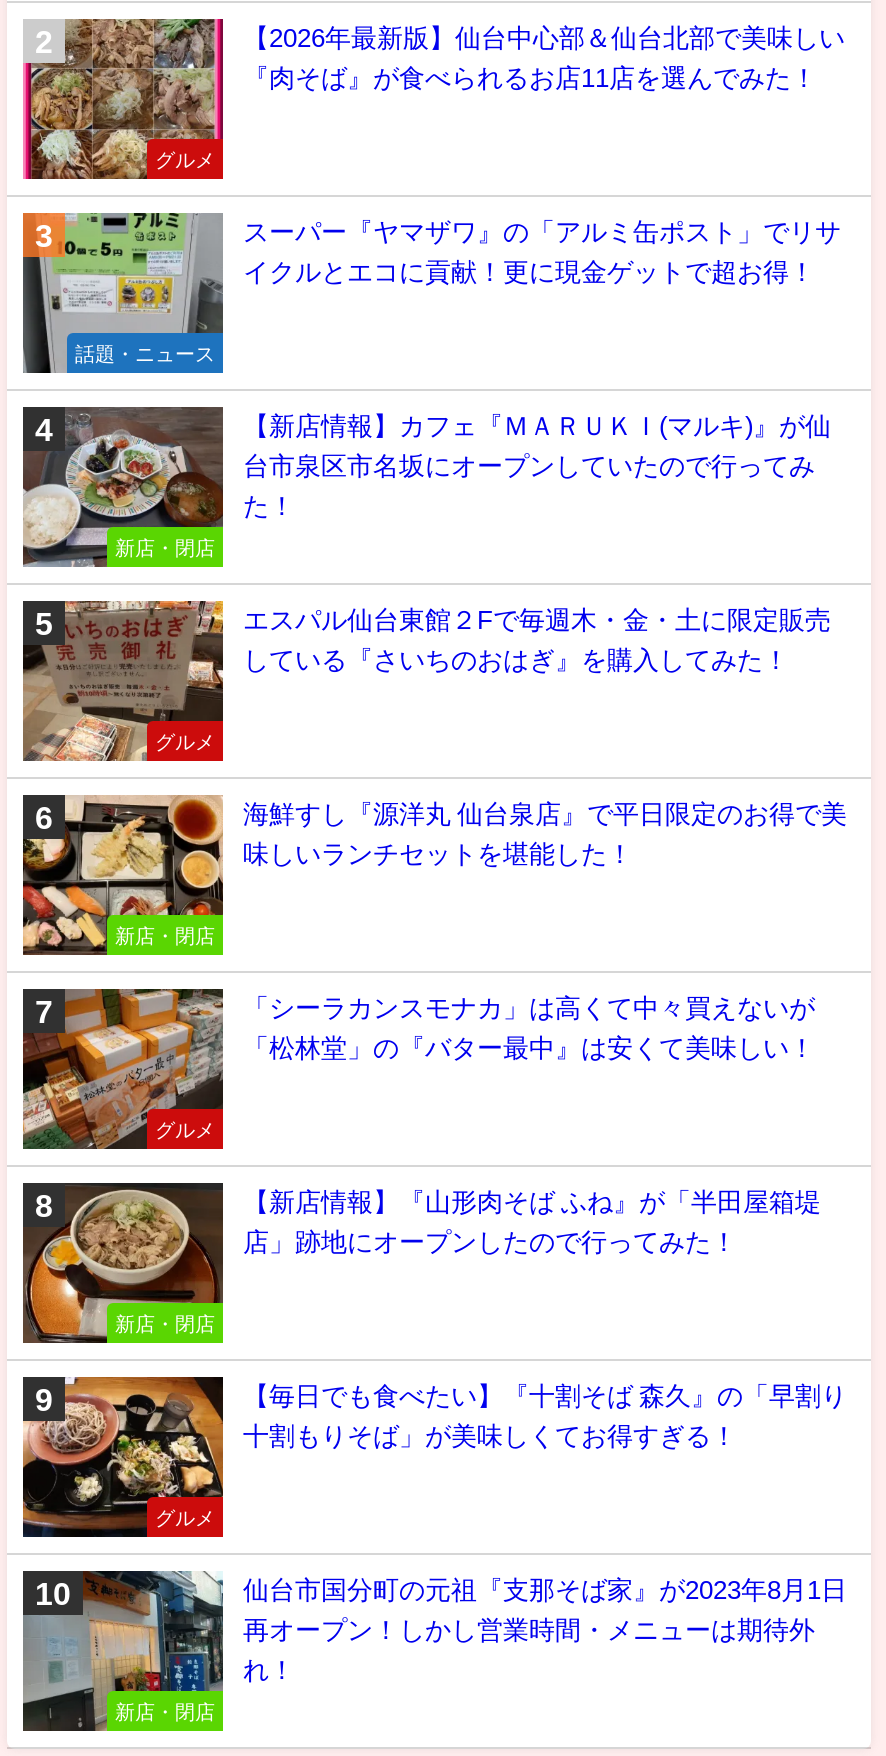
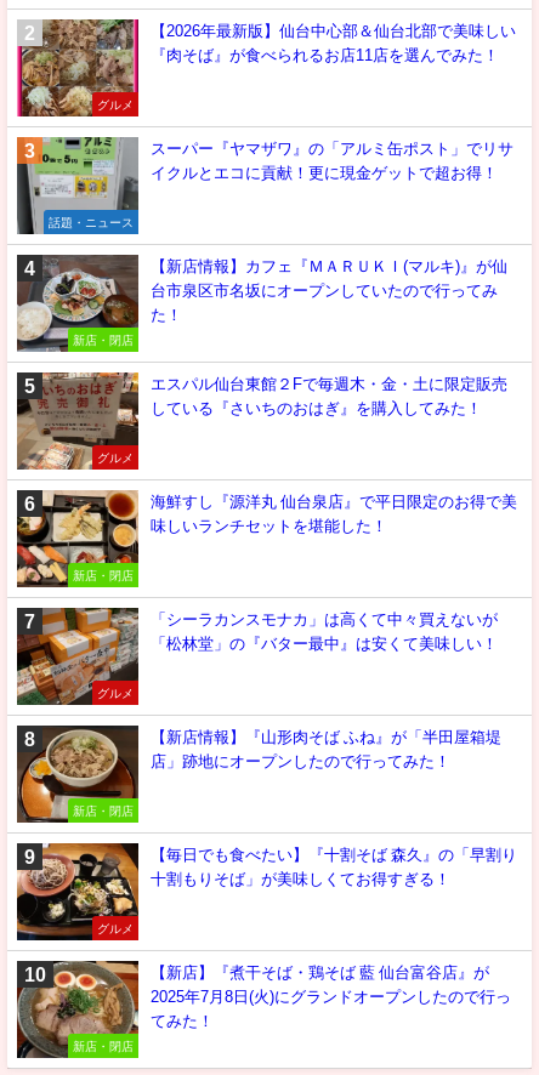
- [image]
- 仙台市国分町の元祖『支那そば家』が2023年8月1日
+ [image]
+ 【新店】『煮干そば・鶏そば 藍 仙台富谷店』が

- 再オープン！しかし営業時間・メニューは期待外
+ 2025年7月8日(火)にグランドオープンしたので行っ

- れ！
+ てみた！
